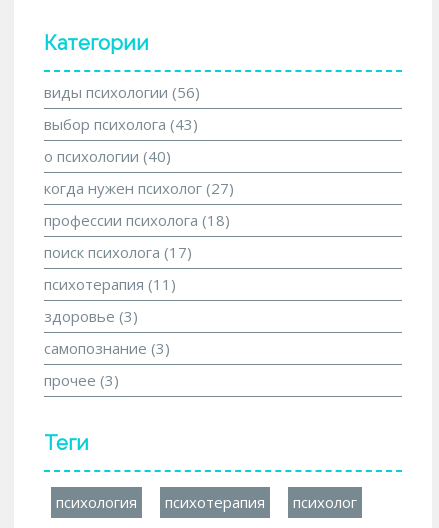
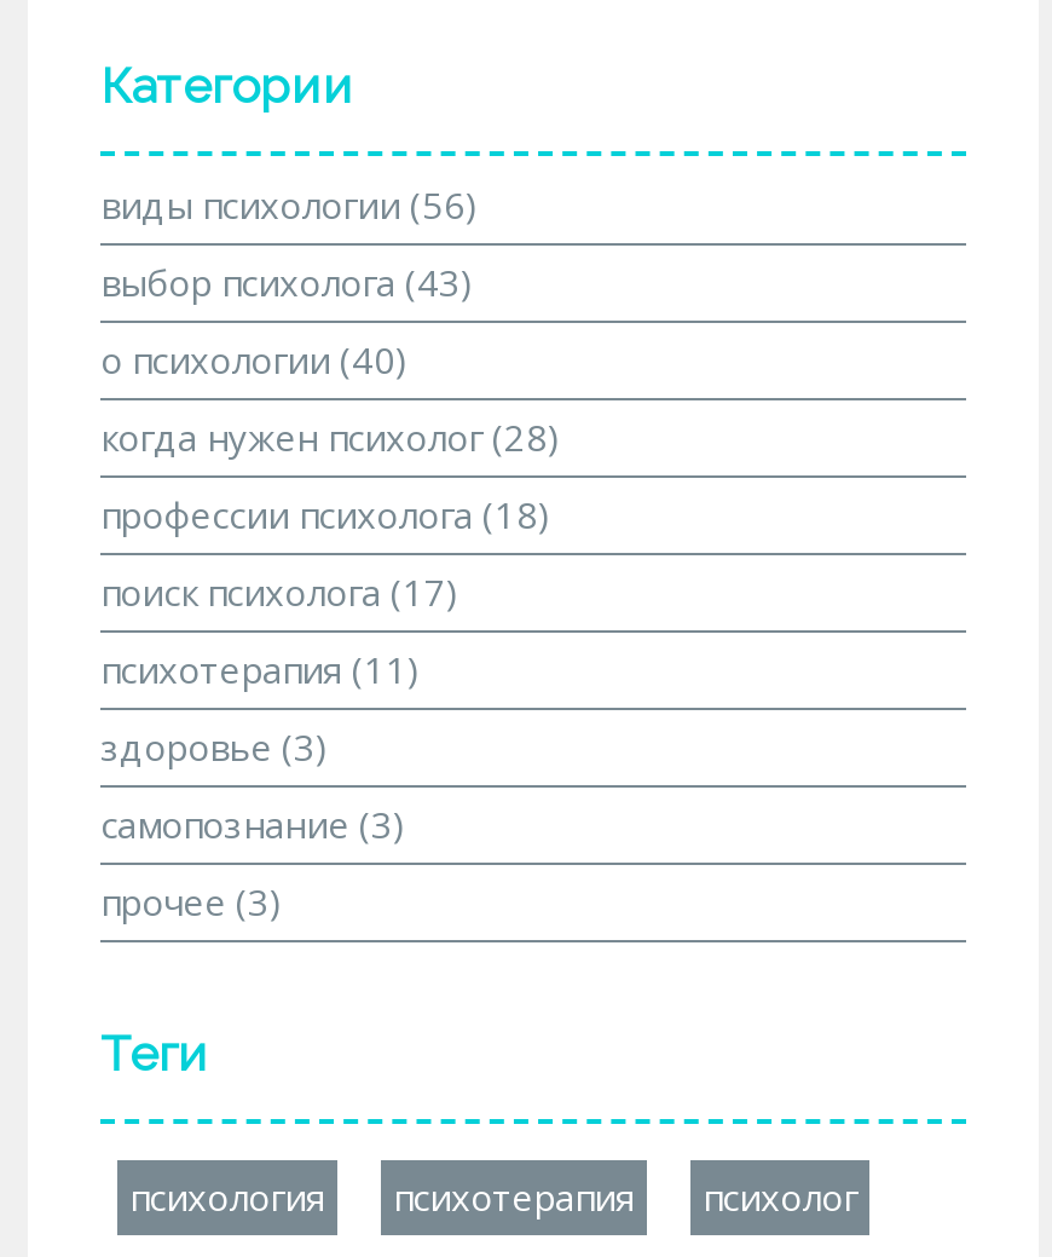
- когда нужен психолог (27)
+ когда нужен психолог (28)
